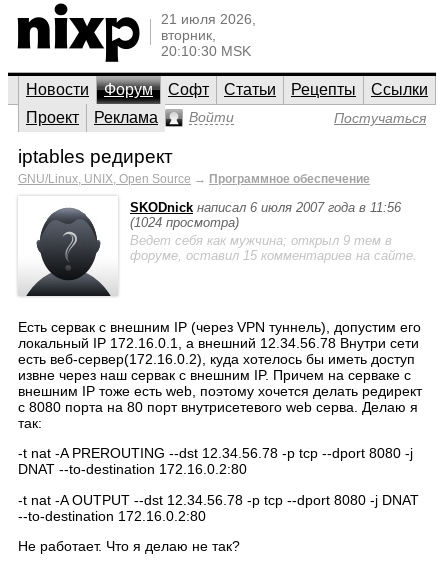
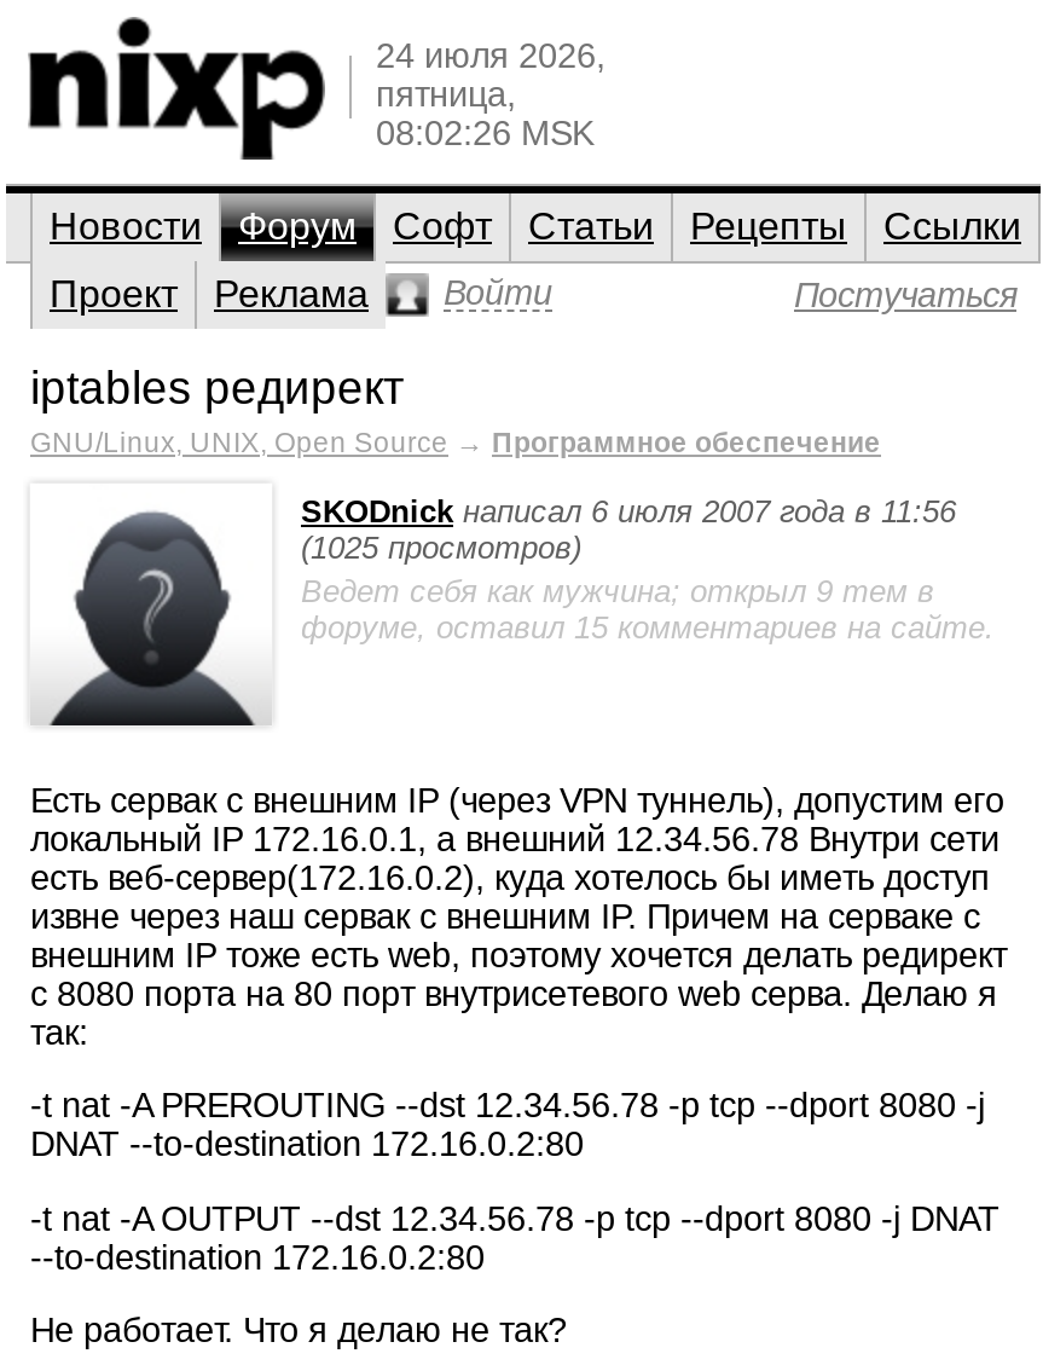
- 21 июля 2026,
- вторник,
- 20:10:30 MSK
+ 24 июля 2026,
+ пятница,
+ 08:02:26 MSK

- (1024 просмотра)
+ (1025 просмотров)
